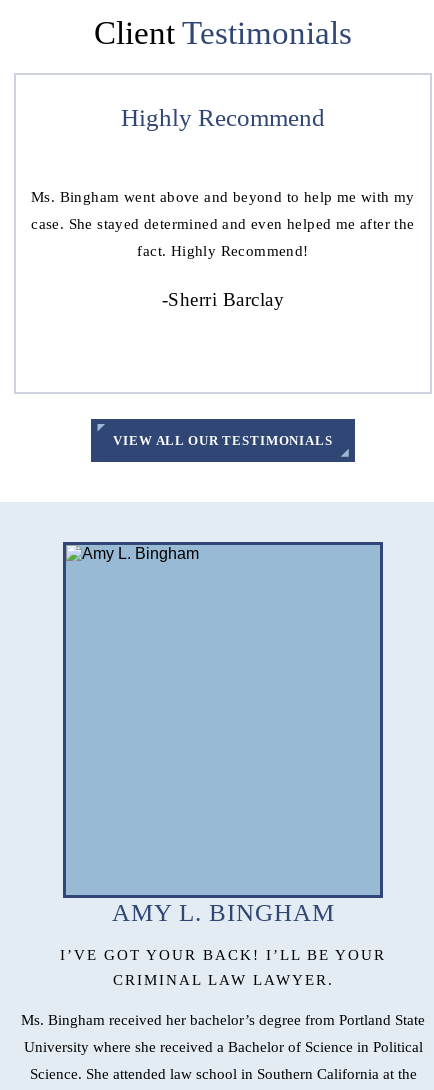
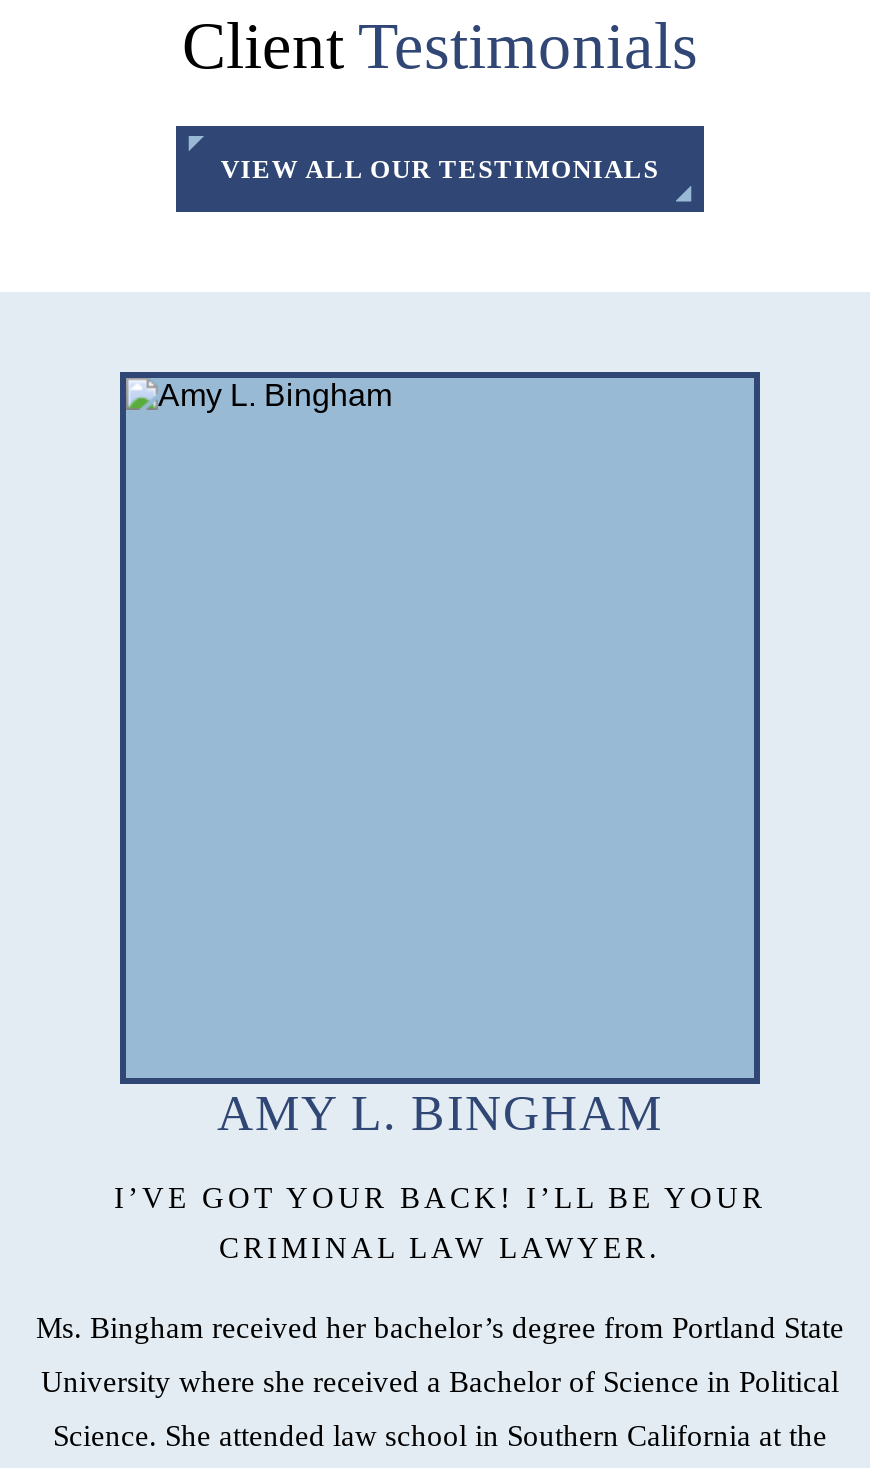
- Highly Recommend
- Ms. Bingham went above and beyond to help me with my
- case. She stayed determined and even helped me after the
- fact. Highly Recommend!
- -Sherri Barclay
